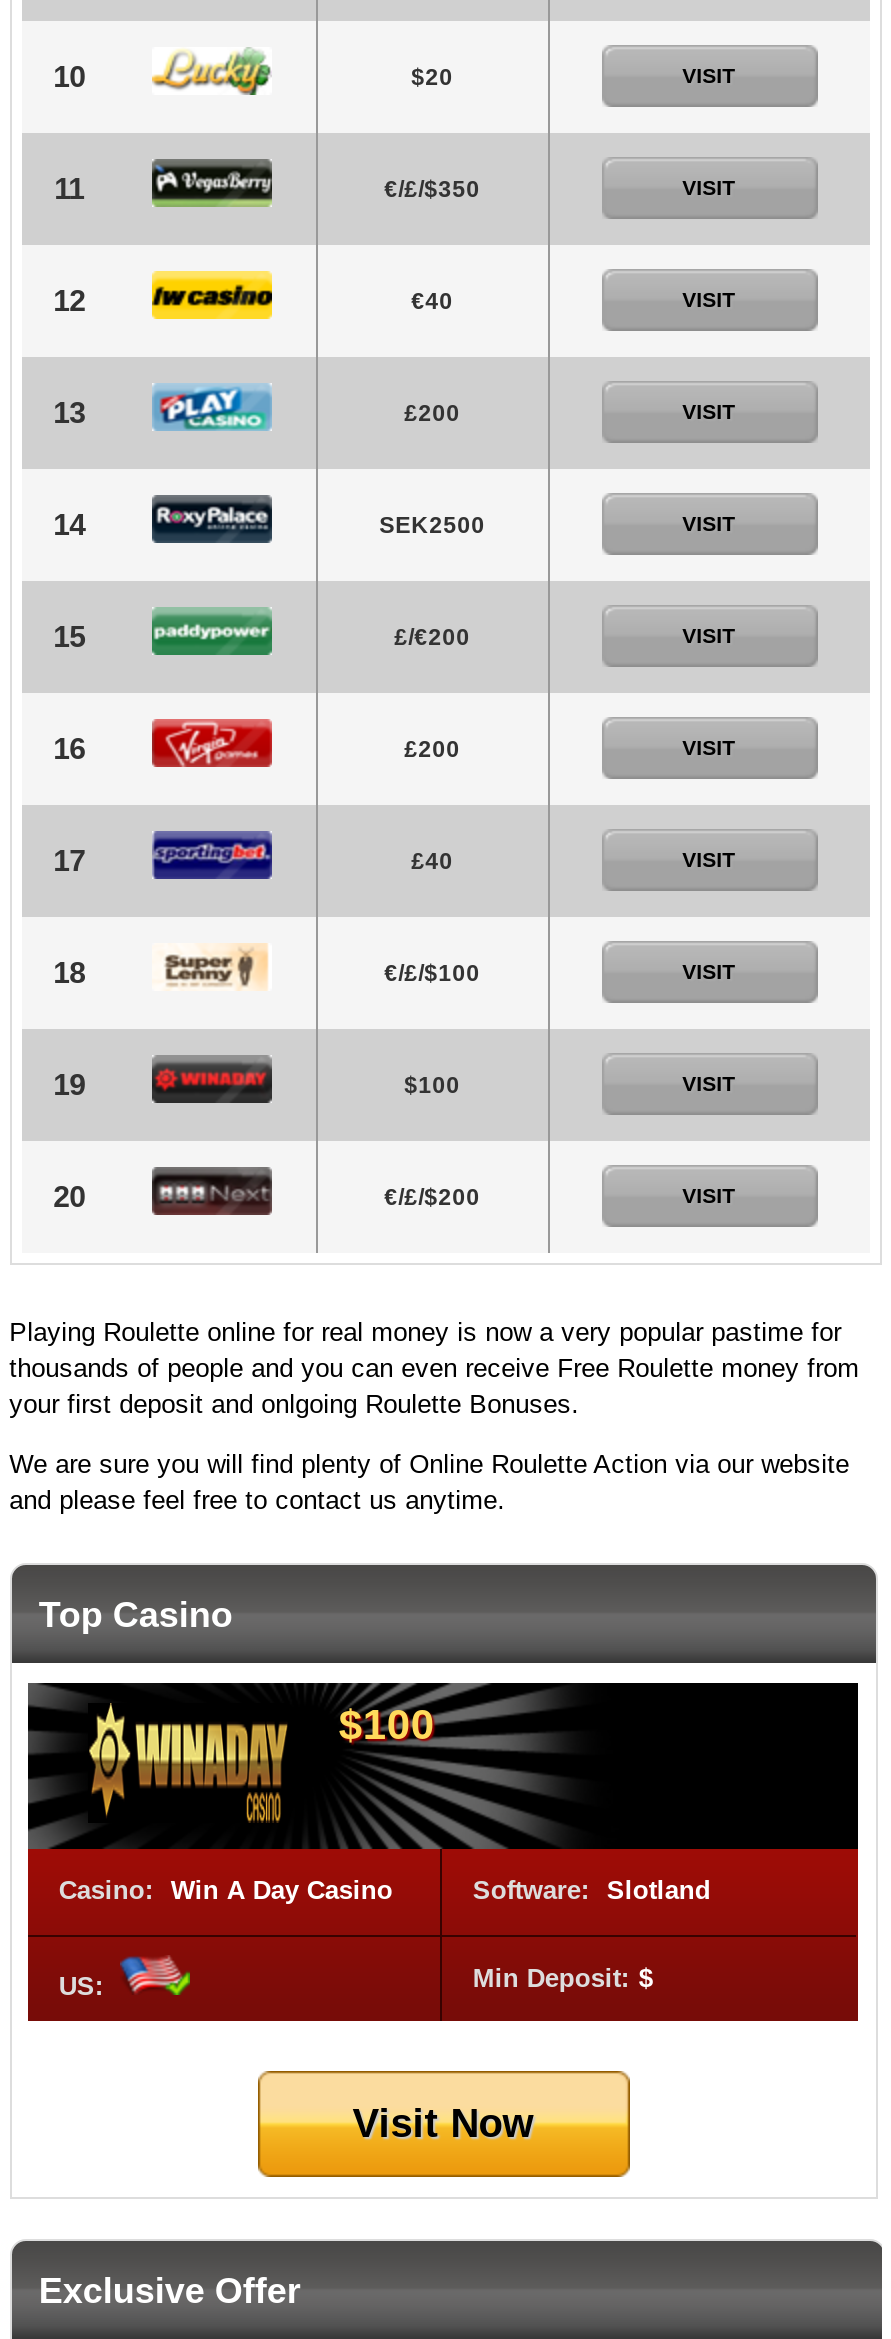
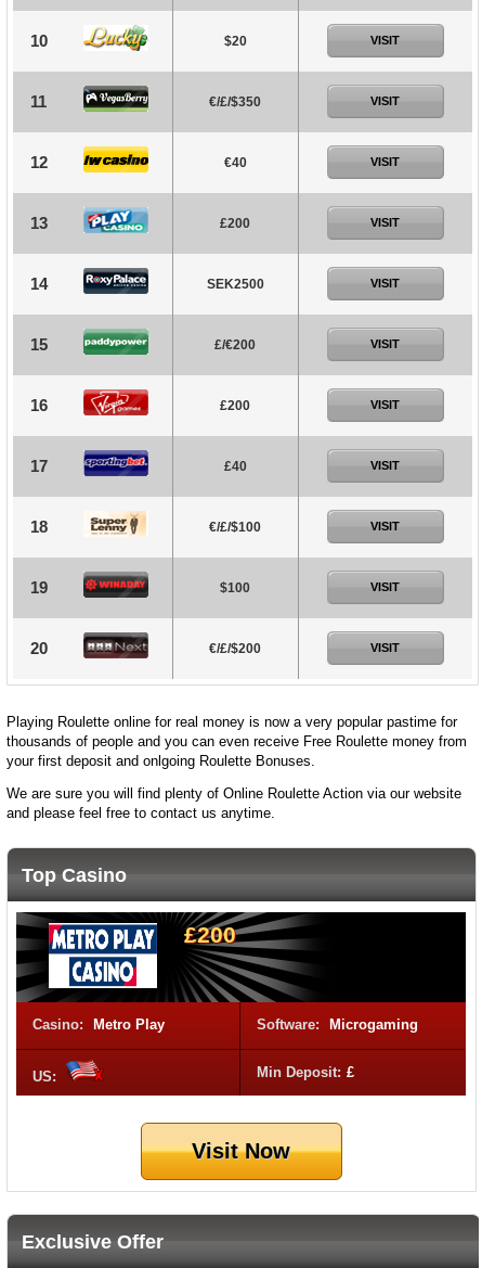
- [image]
- $100
+ [image]
+ £200

- Casino: Win A Day Casino
- Software: Slotland
+ Casino: Metro Play
+ Software: Microgaming

- Min Deposit: $
+ Min Deposit: £
